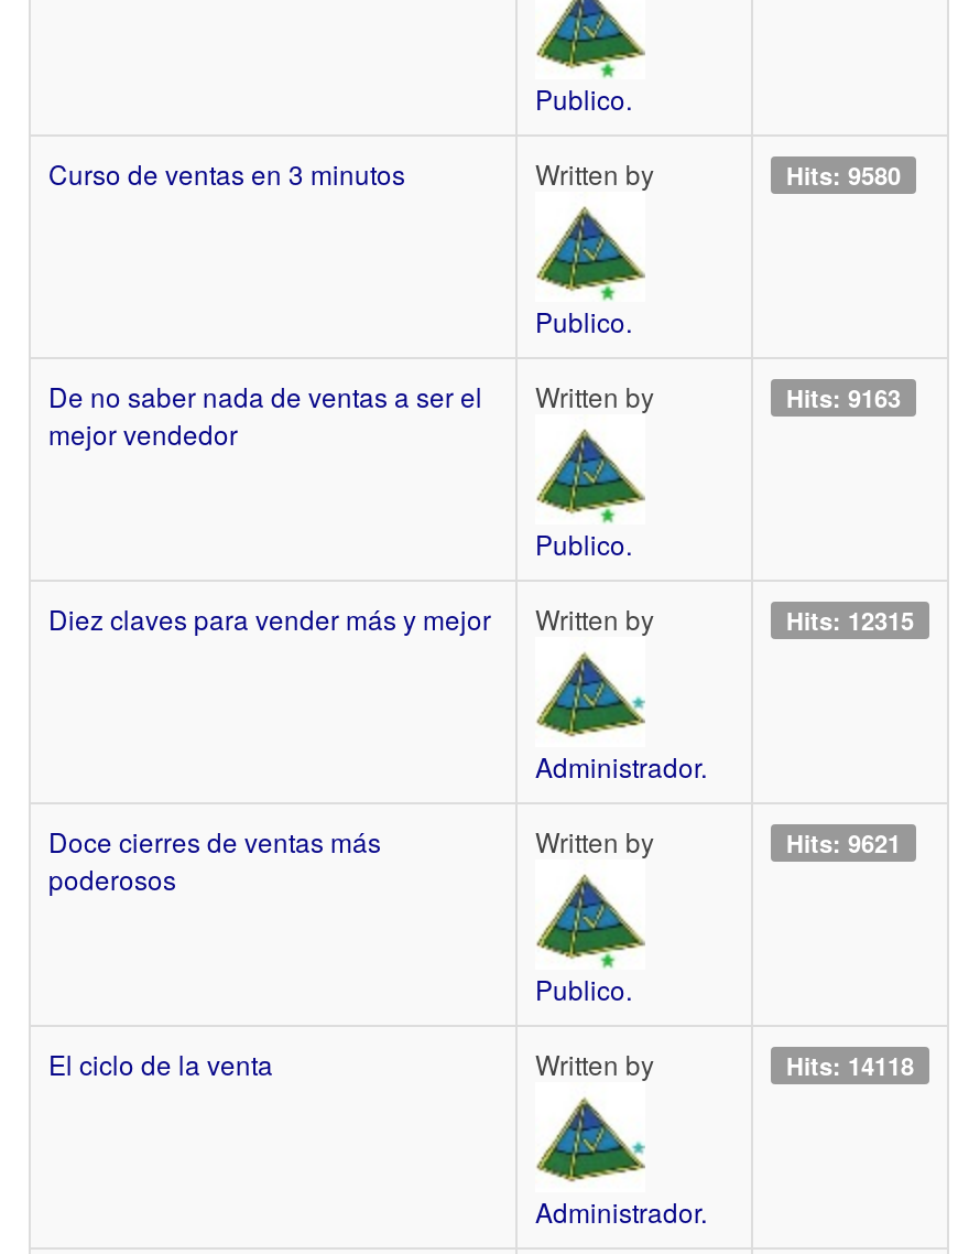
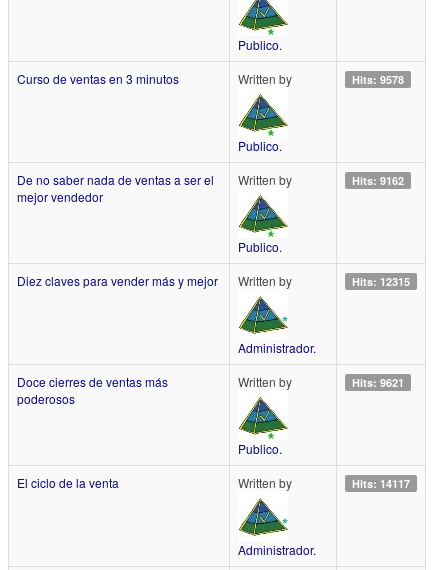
- Hits: 9580
+ Hits: 9578

- Hits: 9163
+ Hits: 9162

- Hits: 14118
+ Hits: 14117
